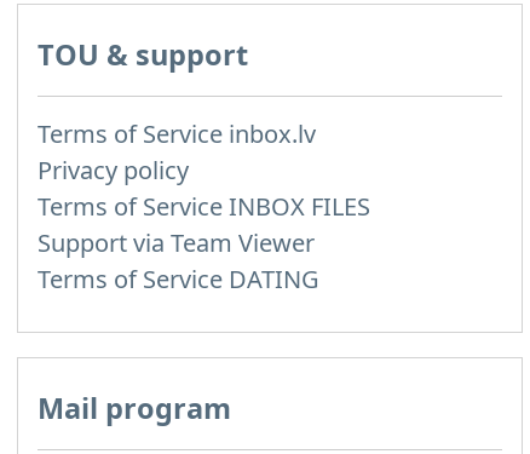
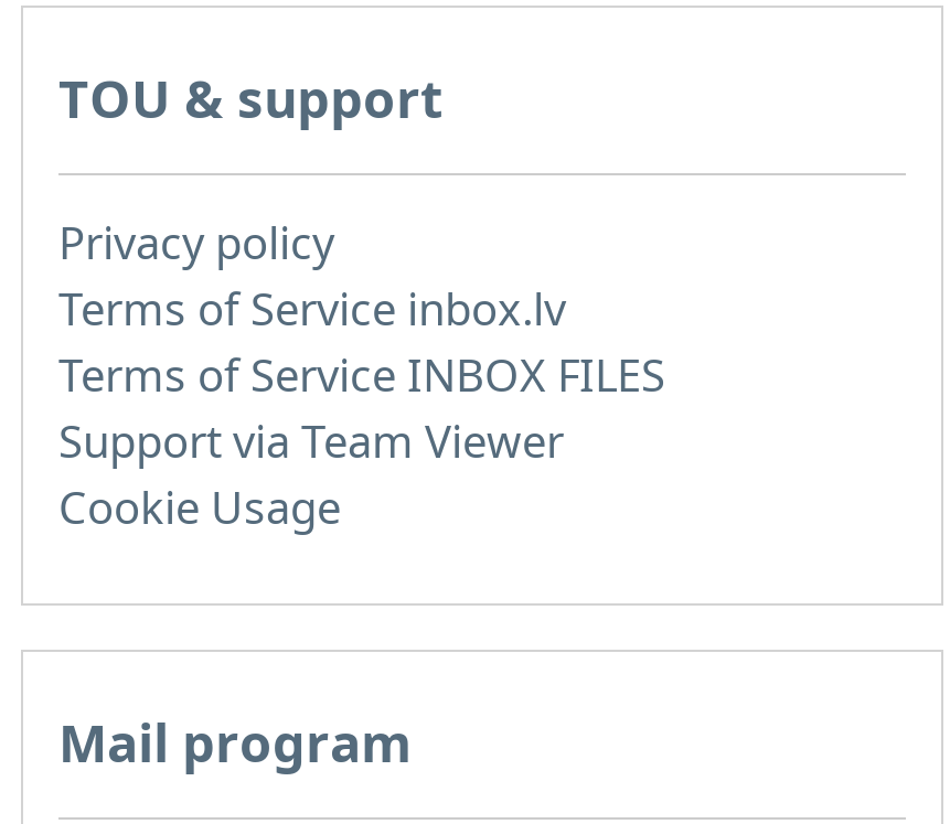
moved down: Terms of Service inbox.lv

moved up: Privacy policy

- Terms of Service DATING
+ Cookie Usage
